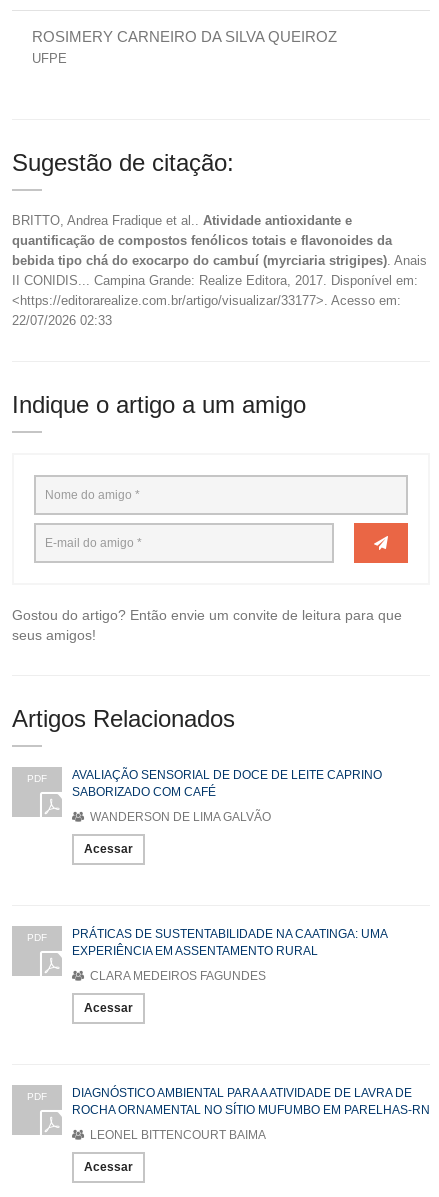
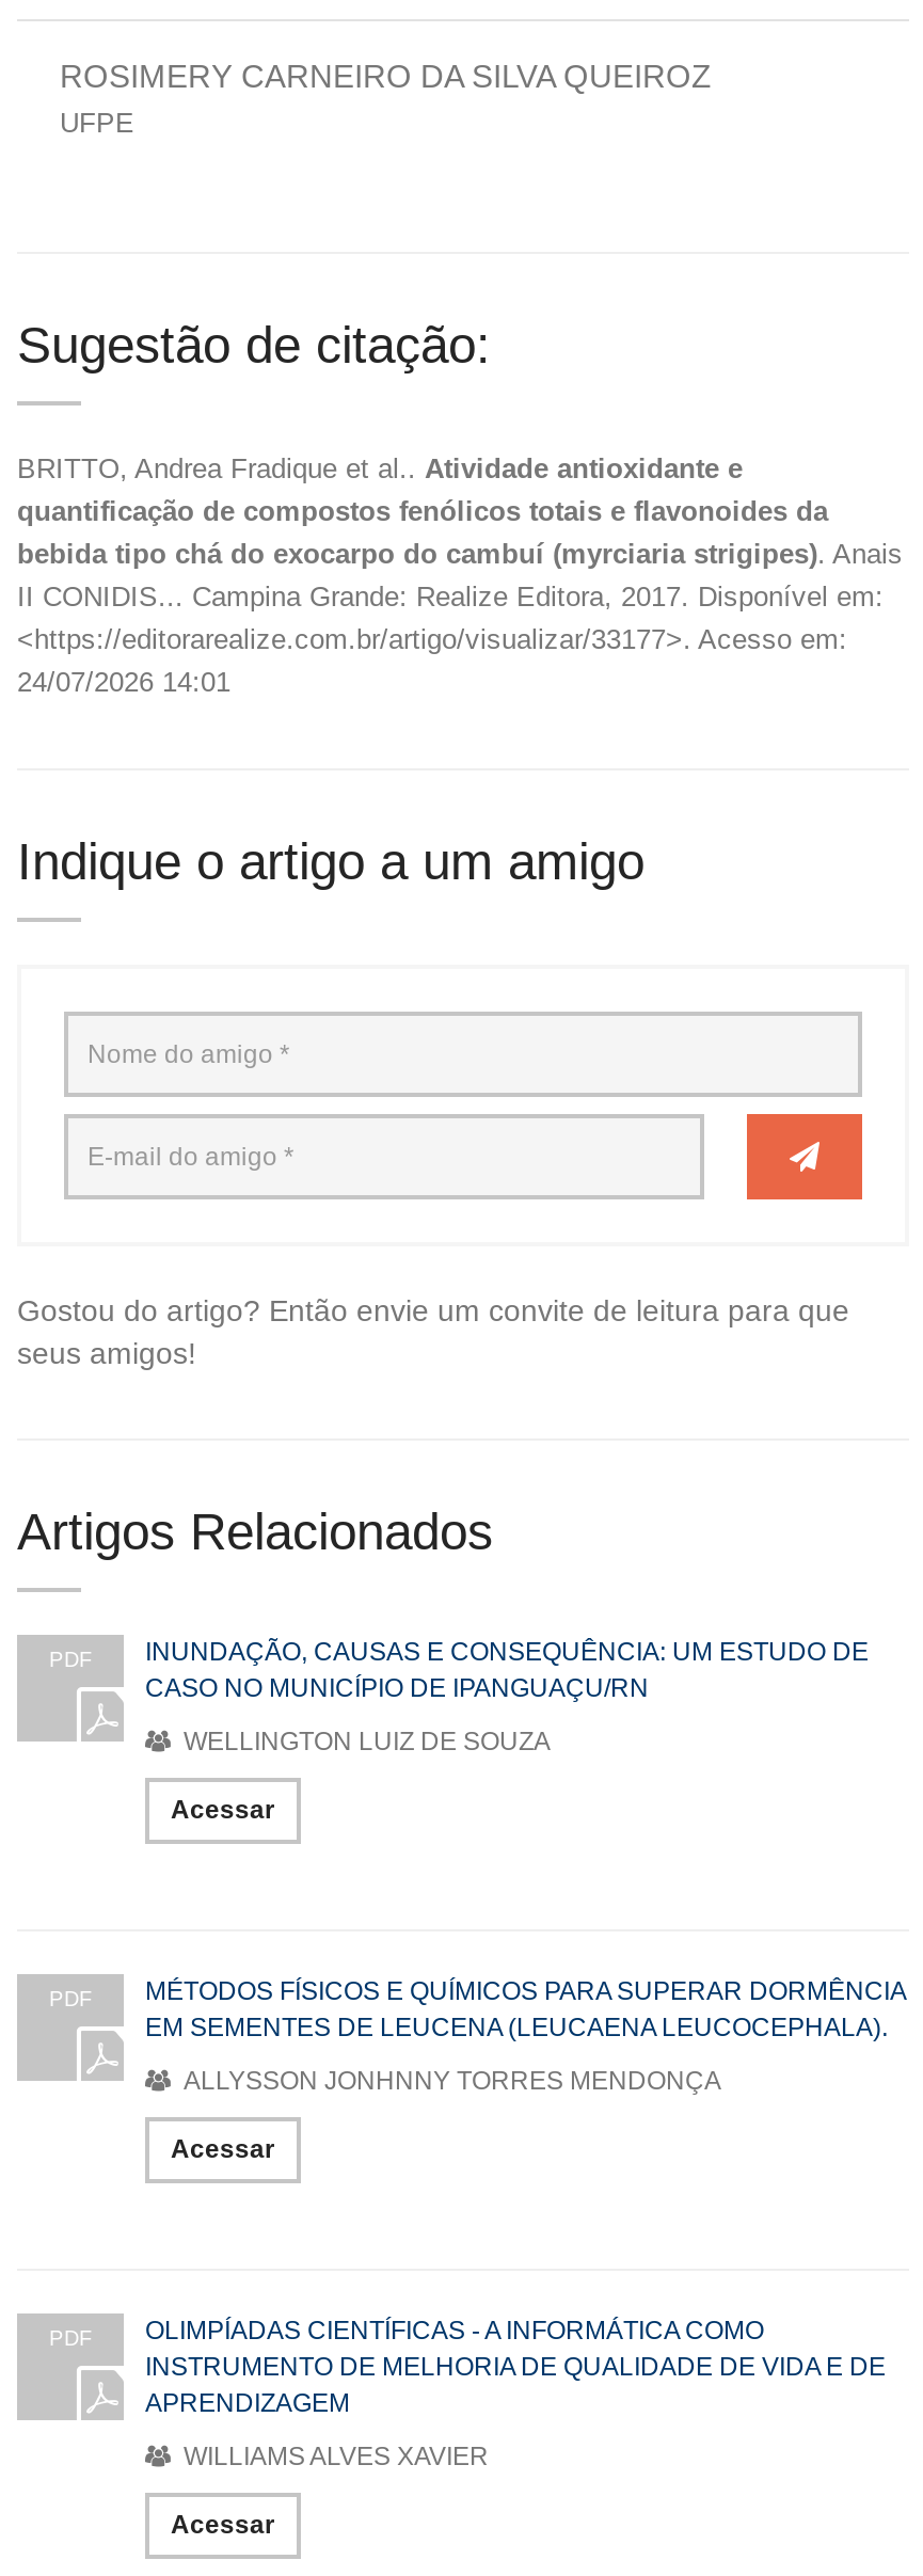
- 22/07/2026 02:33
+ 24/07/2026 14:01

- AVALIAÇÃO SENSORIAL DE DOCE DE LEITE CAPRINO
- SABORIZADO COM CAFÉ
+ INUNDAÇÃO, CAUSAS E CONSEQUÊNCIA: UM ESTUDO DE
+ CASO NO MUNICÍPIO DE IPANGUAÇU/RN

- WANDERSON DE LIMA GALVÃO
+ WELLINGTON LUIZ DE SOUZA

- PRÁTICAS DE SUSTENTABILIDADE NA CAATINGA: UMA
- EXPERIÊNCIA EM ASSENTAMENTO RURAL
+ MÉTODOS FÍSICOS E QUÍMICOS PARA SUPERAR DORMÊNCIA
+ EM SEMENTES DE LEUCENA (LEUCAENA LEUCOCEPHALA).

- CLARA MEDEIROS FAGUNDES
+ ALLYSSON JONHNNY TORRES MENDONÇA

- DIAGNÓSTICO AMBIENTAL PARA A ATIVIDADE DE LAVRA DE
- ROCHA ORNAMENTAL NO SÍTIO MUFUMBO EM PARELHAS-RN
+ OLIMPÍADAS CIENTÍFICAS - A INFORMÁTICA COMO
+ INSTRUMENTO DE MELHORIA DE QUALIDADE DE VIDA E DE
+ APRENDIZAGEM

- LEONEL BITTENCOURT BAIMA
+ WILLIAMS ALVES XAVIER
